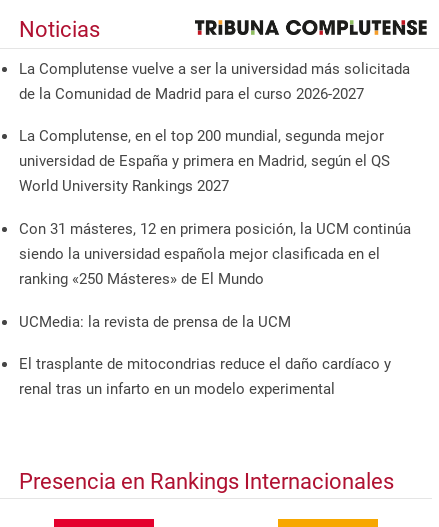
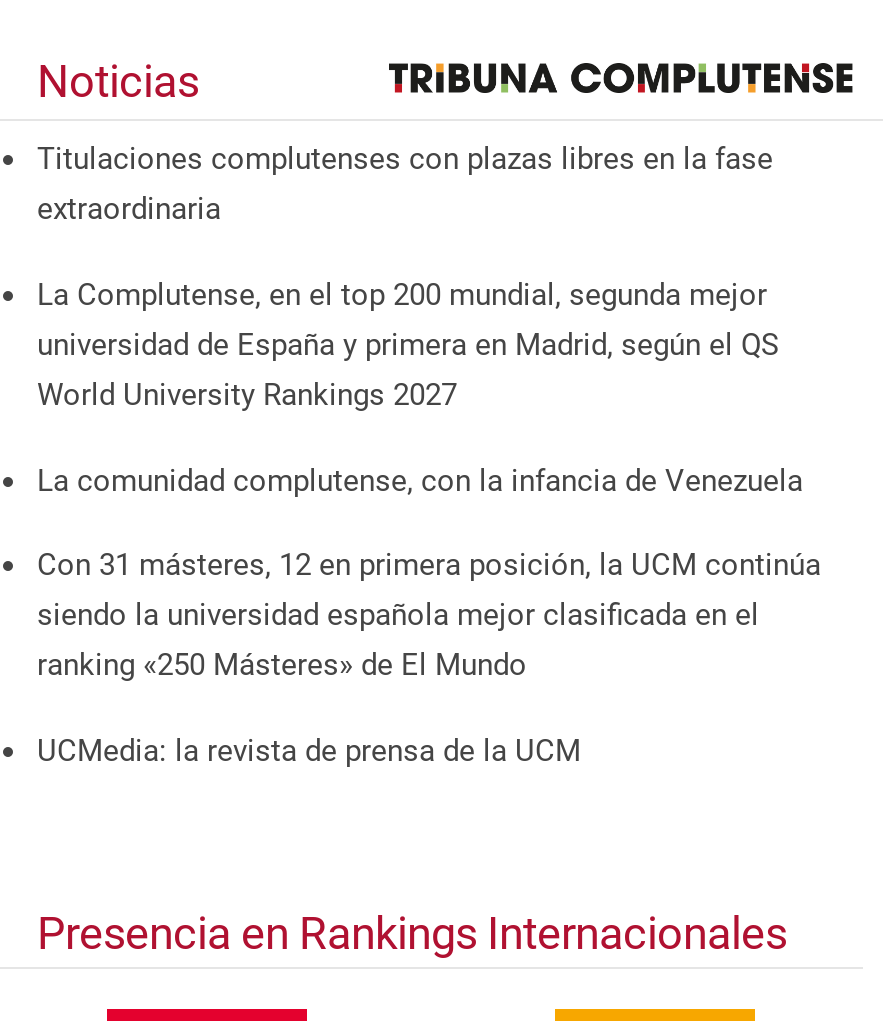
- La Complutense vuelve a ser la universidad más solicitada
- de la Comunidad de Madrid para el curso 2026-2027
+ Titulaciones complutenses con plazas libres en la fase
+ extraordinaria

+ La comunidad complutense, con la infancia de Venezuela

moved down: Con 31 másteres, 12 en primera posición, la UCM continúa | siendo la universidad española mejor clasificada en el | ranking «250 Másteres» de El Mundo | UCMedia: la revista de prensa de la UCM

- El trasplante de mitocondrias reduce el daño cardíaco y
- renal tras un infarto en un modelo experimental
